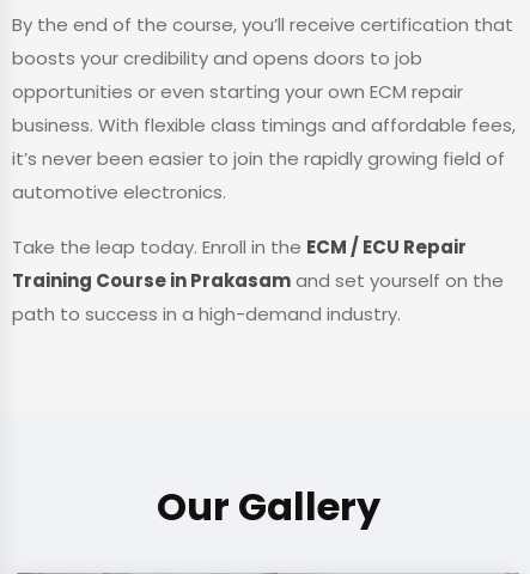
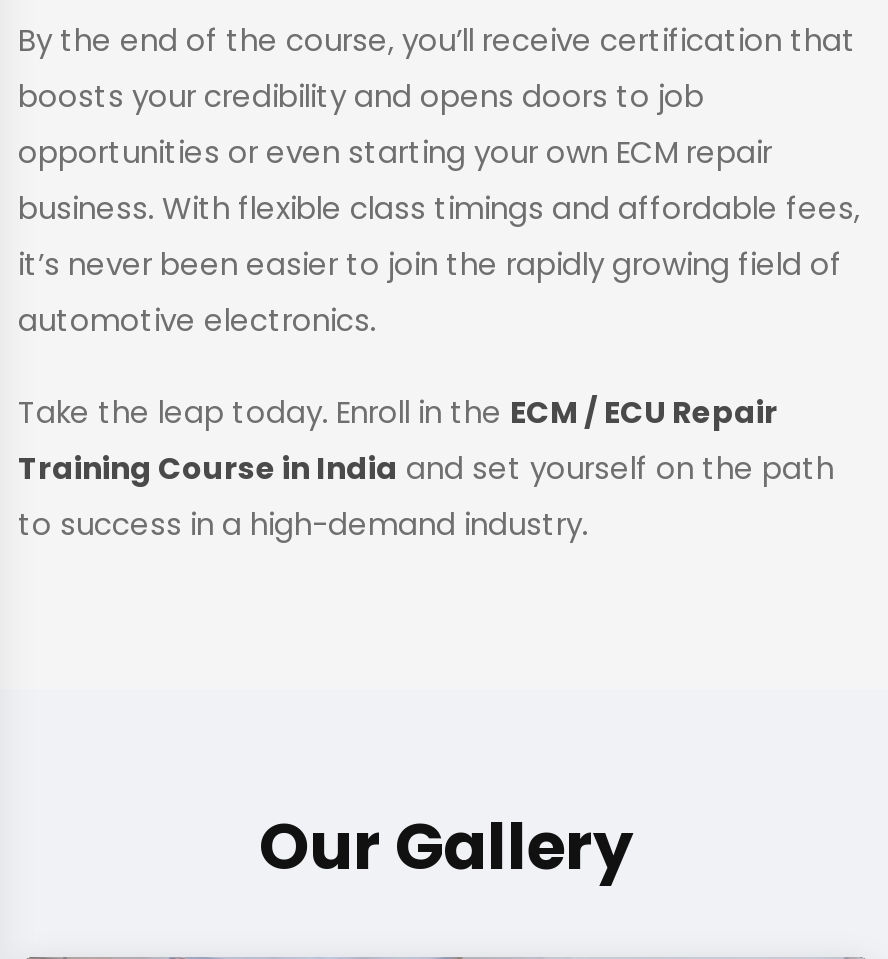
- Training Course in Prakasam and set yourself on the
- path to success in a high-demand industry.
+ Training Course in India and set yourself on the path
+ to success in a high-demand industry.
